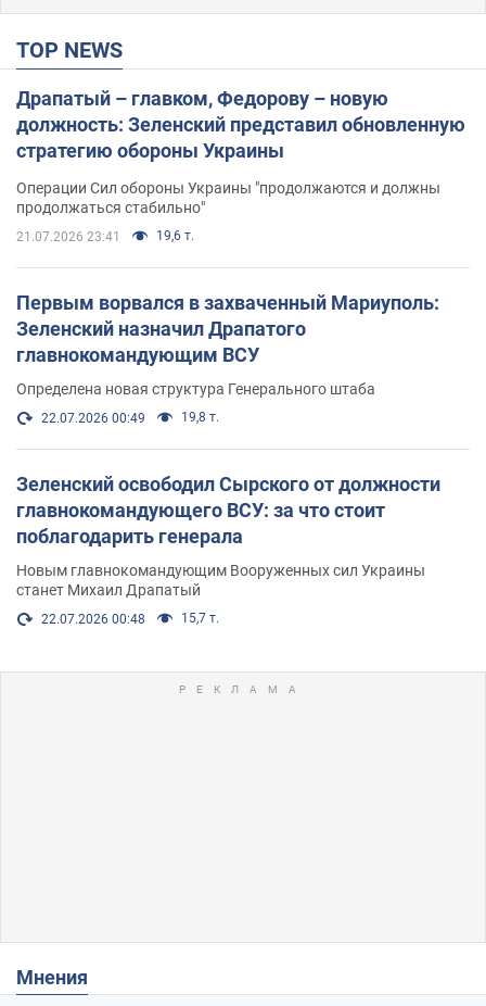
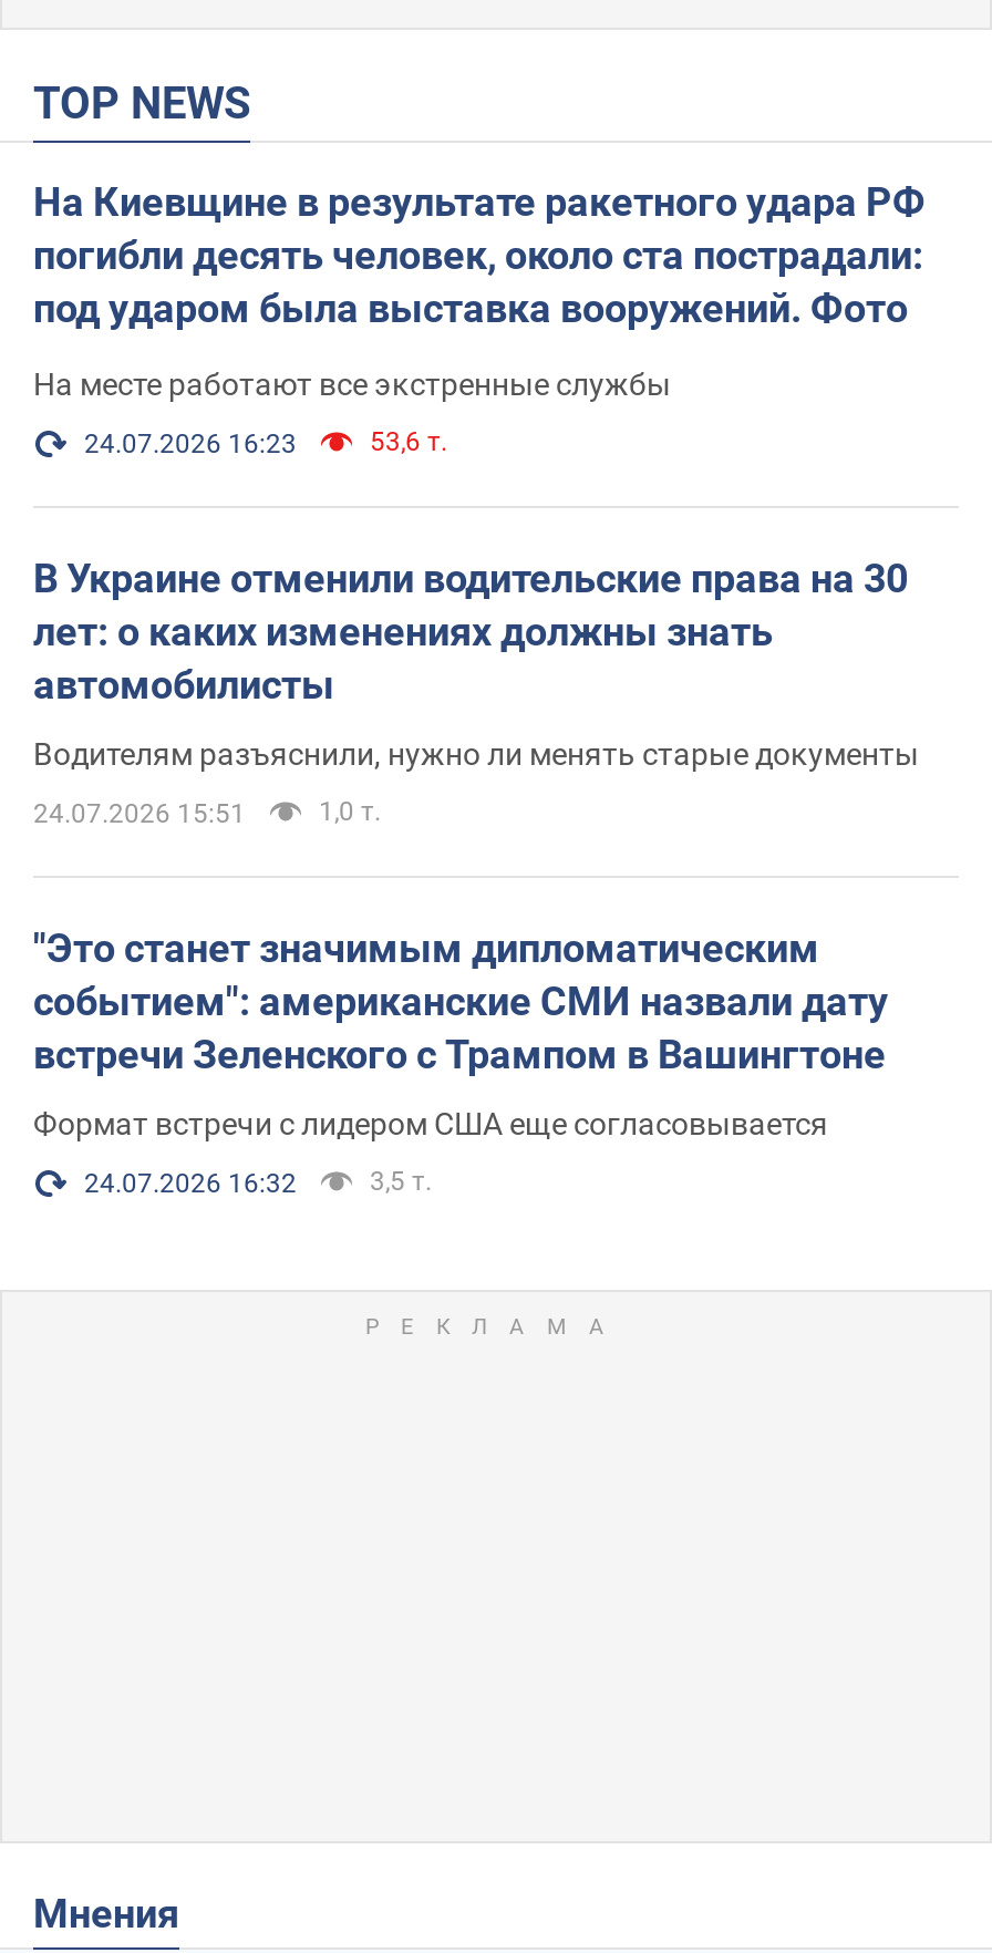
- Драпатый – главком, Федорову – новую
- должность: Зеленский представил обновленную
- стратегию обороны Украины
+ На Киевщине в результате ракетного удара РФ
+ погибли десять человек, около ста пострадали:
+ под ударом была выставка вооружений. Фото

- Операции Сил обороны Украины "продолжаются и должны
- продолжаться стабильно"
+ На месте работают все экстренные службы

- 21.07.2026 23:41
- 19,6 т.
+ 24.07.2026 16:23
+ 53,6 т.

- Первым ворвался в захваченный Мариуполь:
- Зеленский назначил Драпатого
- главнокомандующим ВСУ
+ В Украине отменили водительские права на 30
+ лет: о каких изменениях должны знать
+ автомобилисты

- Определена новая структура Генерального штаба
+ Водителям разъяснили, нужно ли менять старые документы

- 22.07.2026 00:49
- 19,8 т.
+ 24.07.2026 15:51
+ 1,0 т.

- Зеленский освободил Сырского от должности
- главнокомандующего ВСУ: за что стоит
- поблагодарить генерала
+ "Это станет значимым дипломатическим
+ событием": американские СМИ назвали дату
+ встречи Зеленского с Трампом в Вашингтоне

- Новым главнокомандующим Вооруженных сил Украины
- станет Михаил Драпатый
+ Формат встречи с лидером США еще согласовывается

- 22.07.2026 00:48
- 15,7 т.
+ 24.07.2026 16:32
+ 3,5 т.
